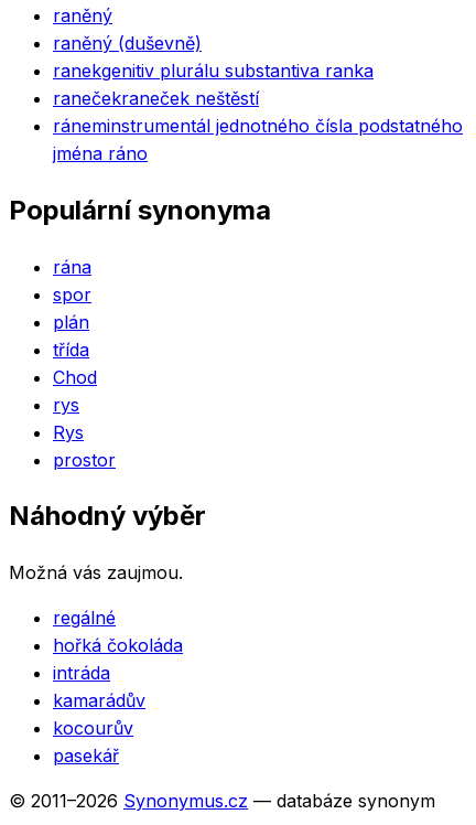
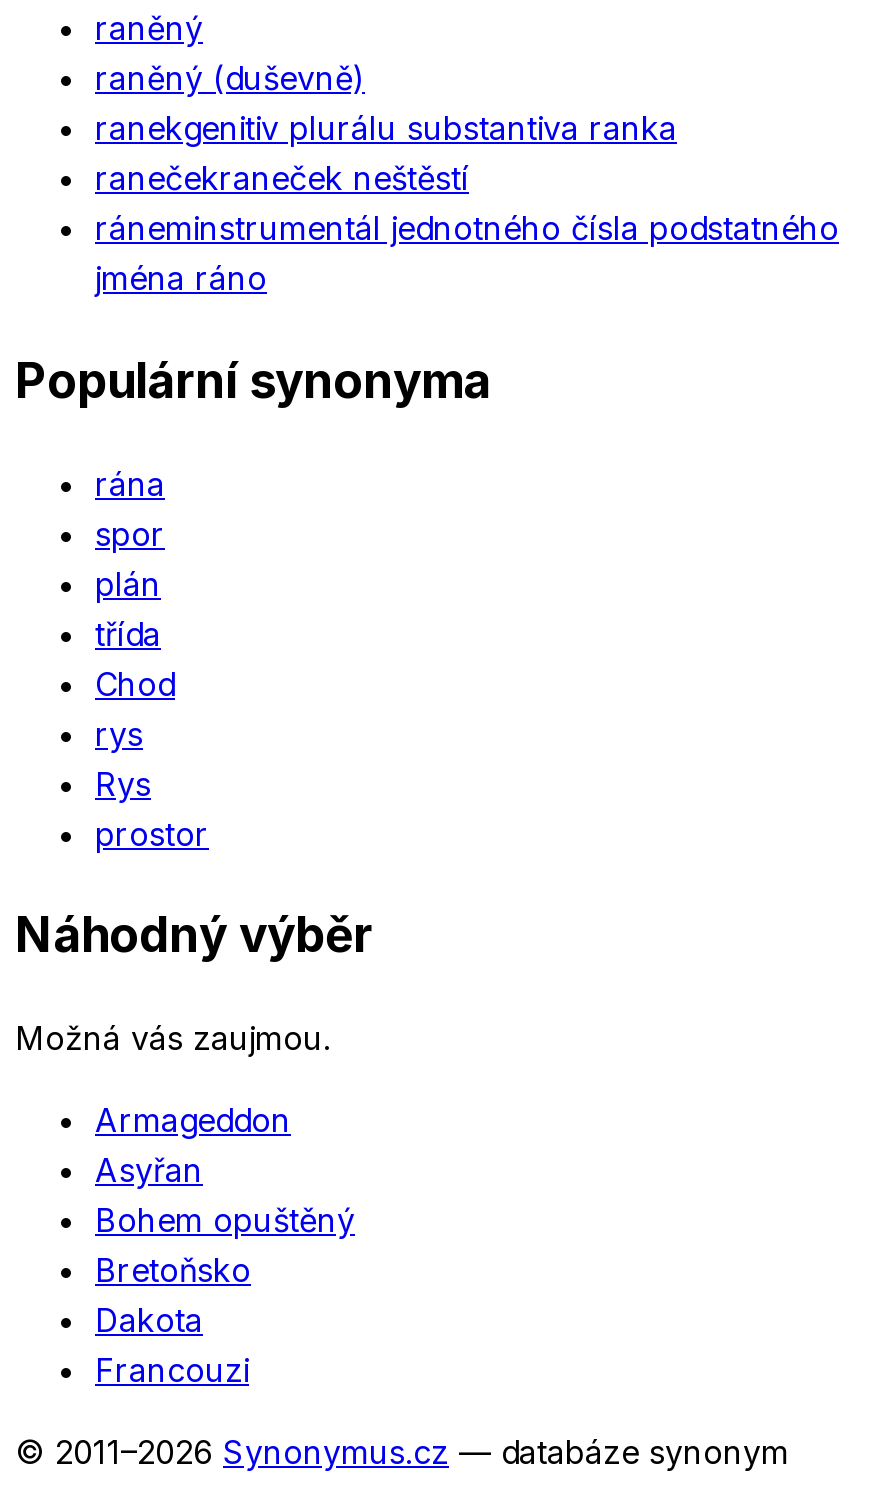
- regálné
- hořká čokoláda
- intráda
- kamarádův
- kocourův
- pasekář
+ Armageddon
+ Asyřan
+ Bohem opuštěný
+ Bretoňsko
+ Dakota
+ Francouzi
